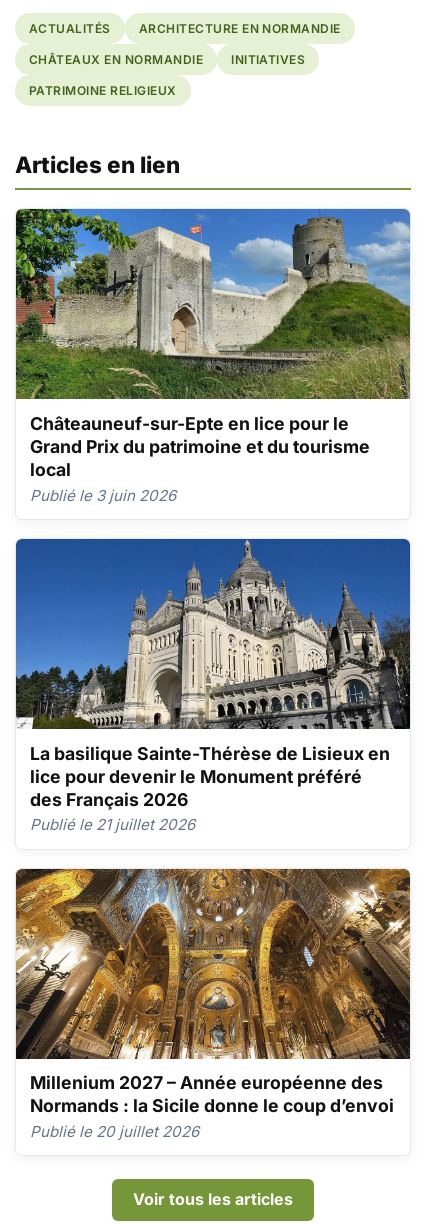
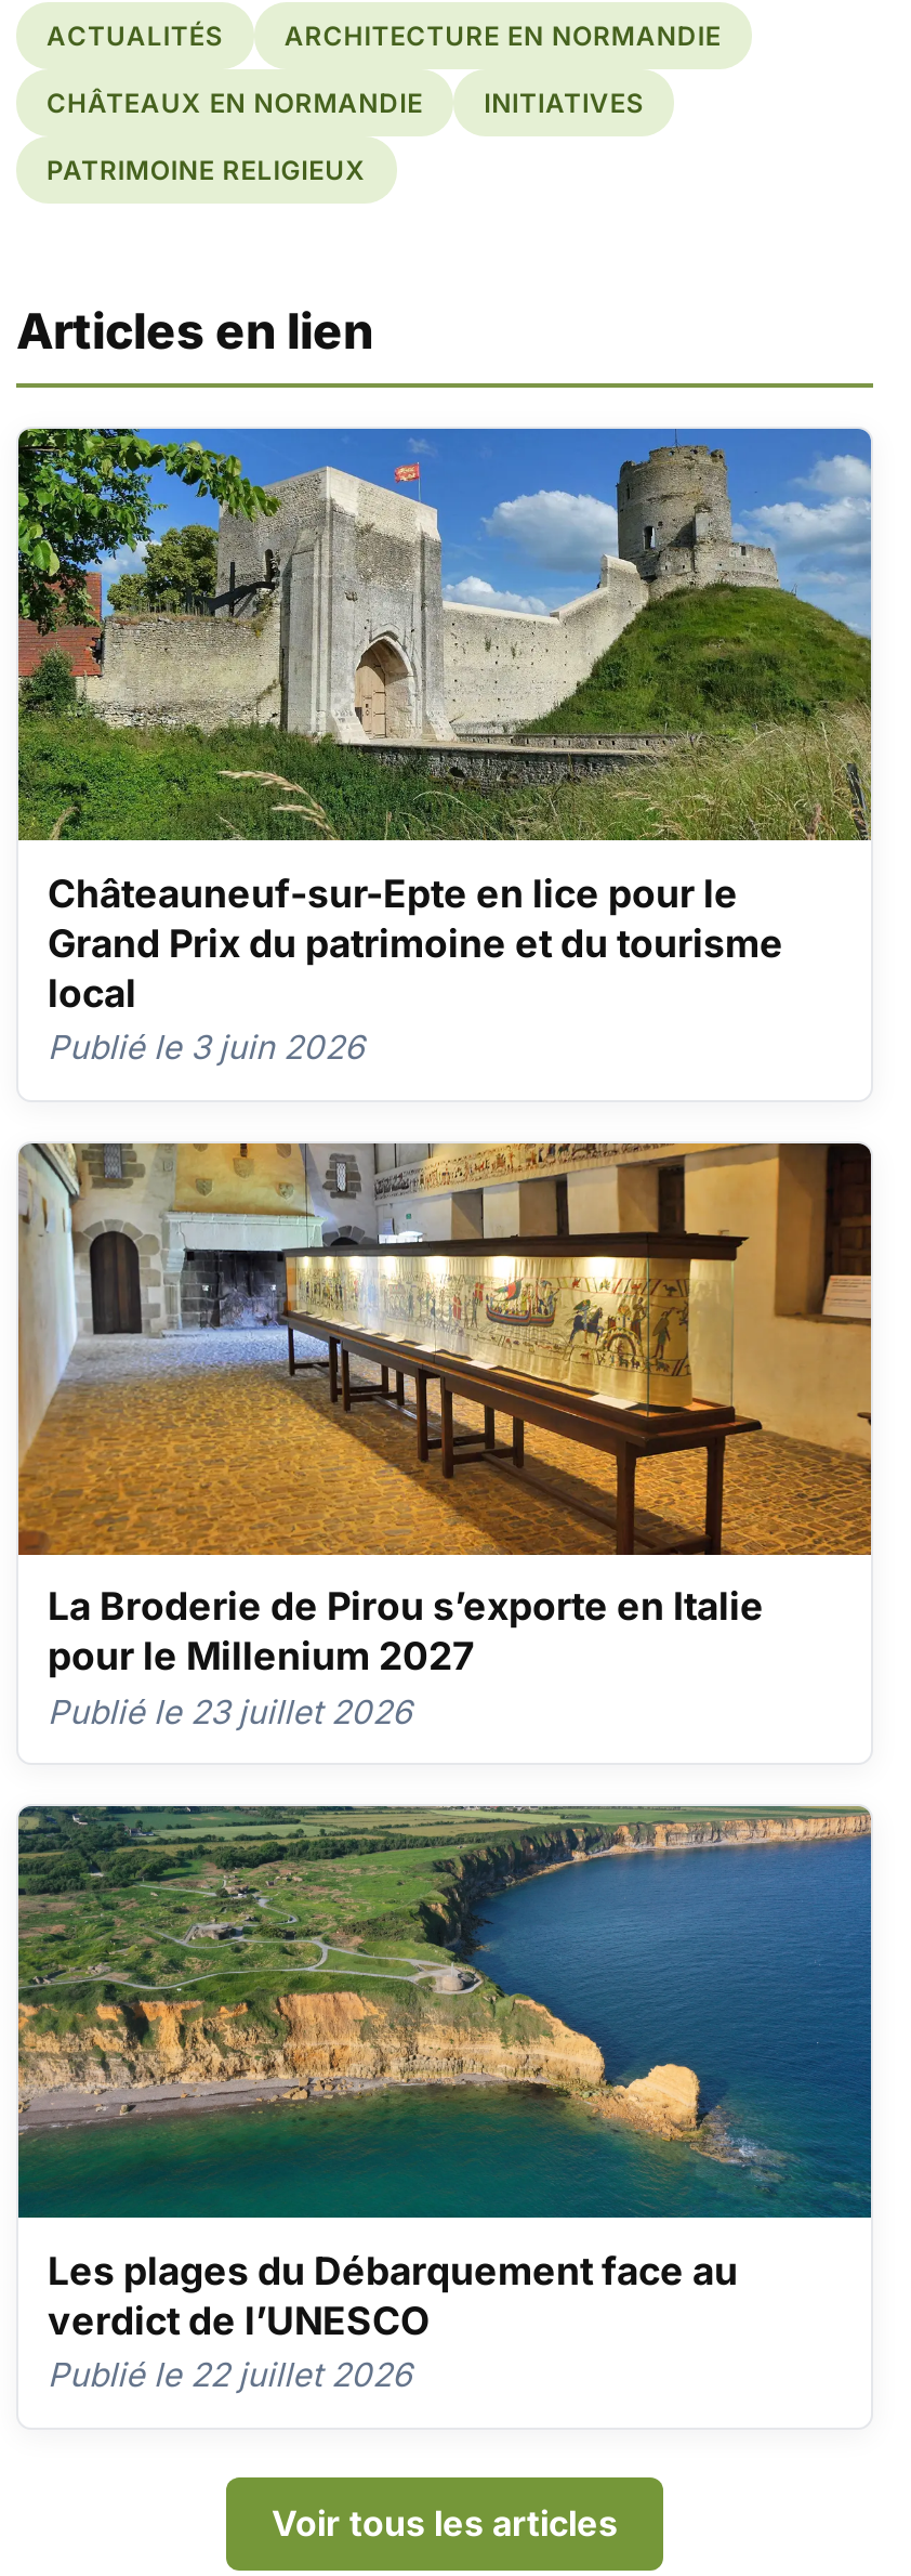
- [image]
- La basilique Sainte-Thérèse de Lisieux en
- lice pour devenir le Monument préféré
- des Français 2026
- Publié le 21 juillet 2026
+ [image]
+ La Broderie de Pirou s’exporte en Italie
+ pour le Millenium 2027
+ Publié le 23 juillet 2026

- [image]
- Millenium 2027 – Année européenne des
- Normands : la Sicile donne le coup d’envoi
- Publié le 20 juillet 2026
+ [image]
+ Les plages du Débarquement face au
+ verdict de l’UNESCO
+ Publié le 22 juillet 2026
